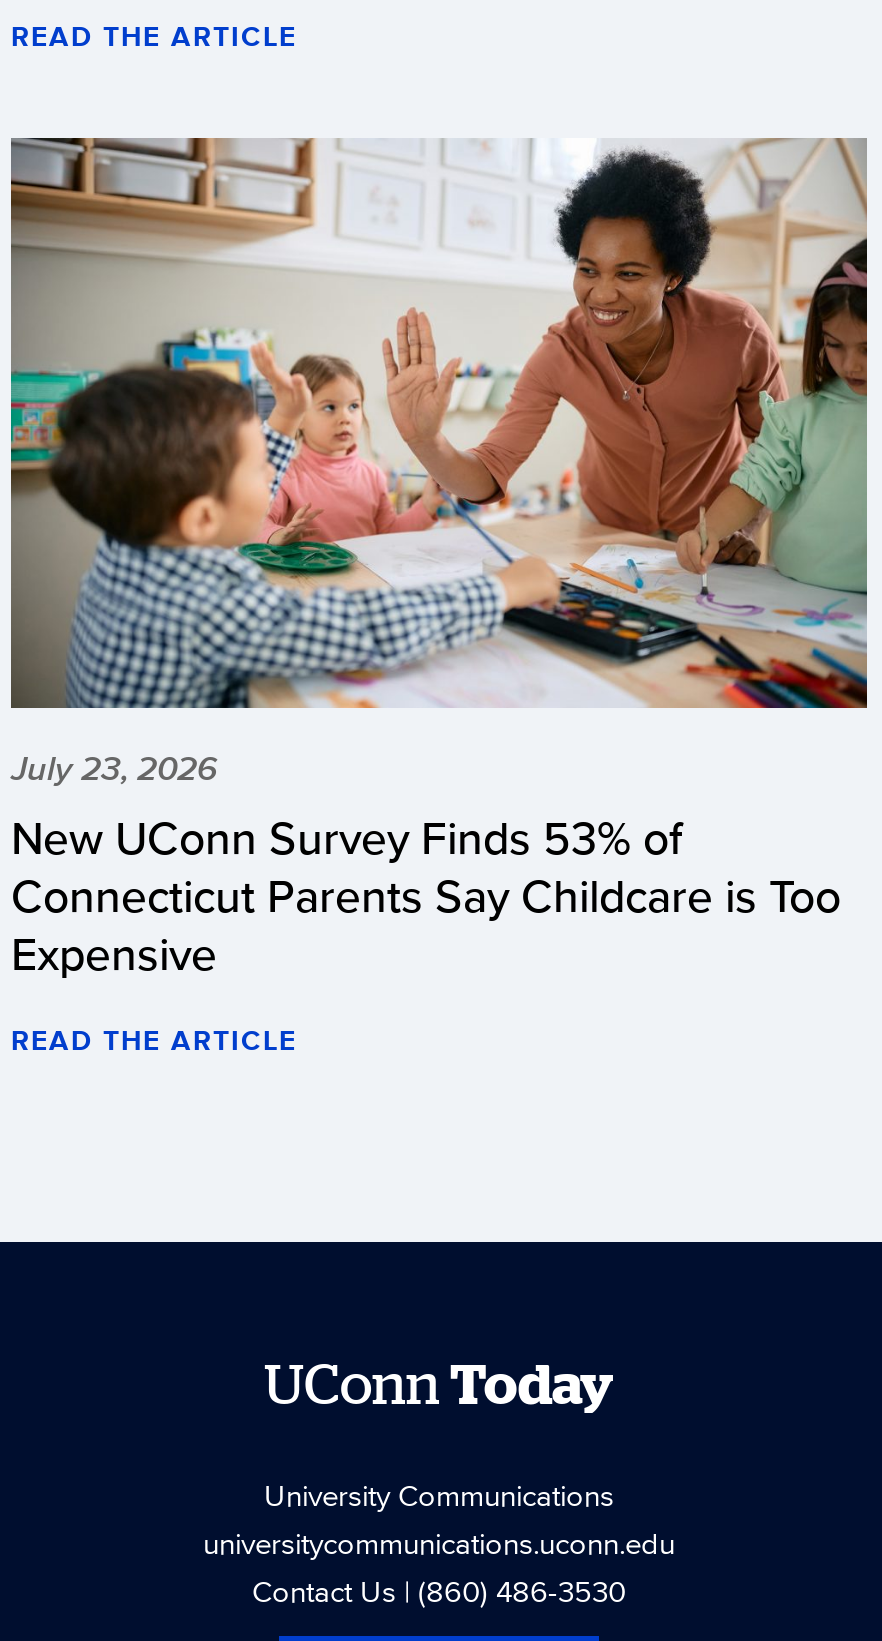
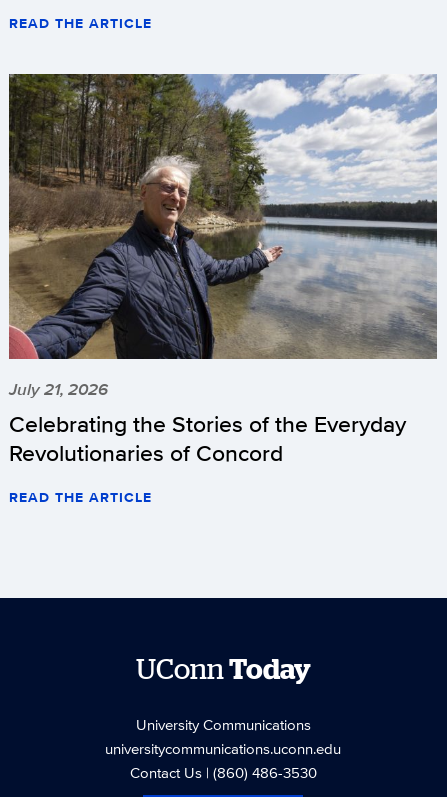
- [image]
- July 23, 2026
- New UConn Survey Finds 53% of
- Connecticut Parents Say Childcare is Too
- Expensive
+ [image]
+ July 21, 2026
+ Celebrating the Stories of the Everyday
+ Revolutionaries of Concord
